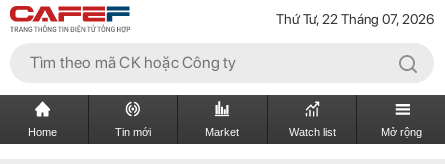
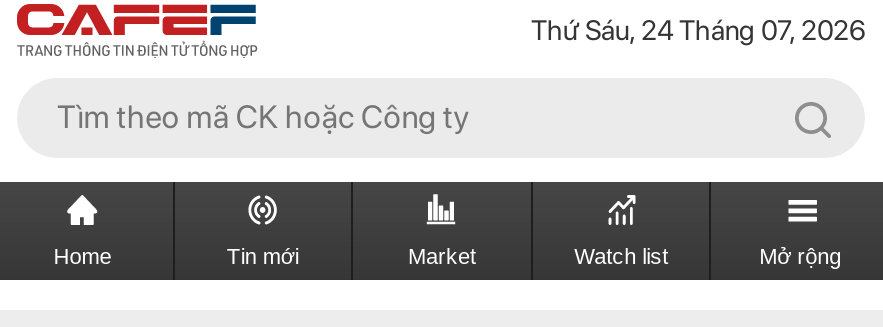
- Thứ Tư, 22 Tháng 07, 2026
+ Thứ Sáu, 24 Tháng 07, 2026
